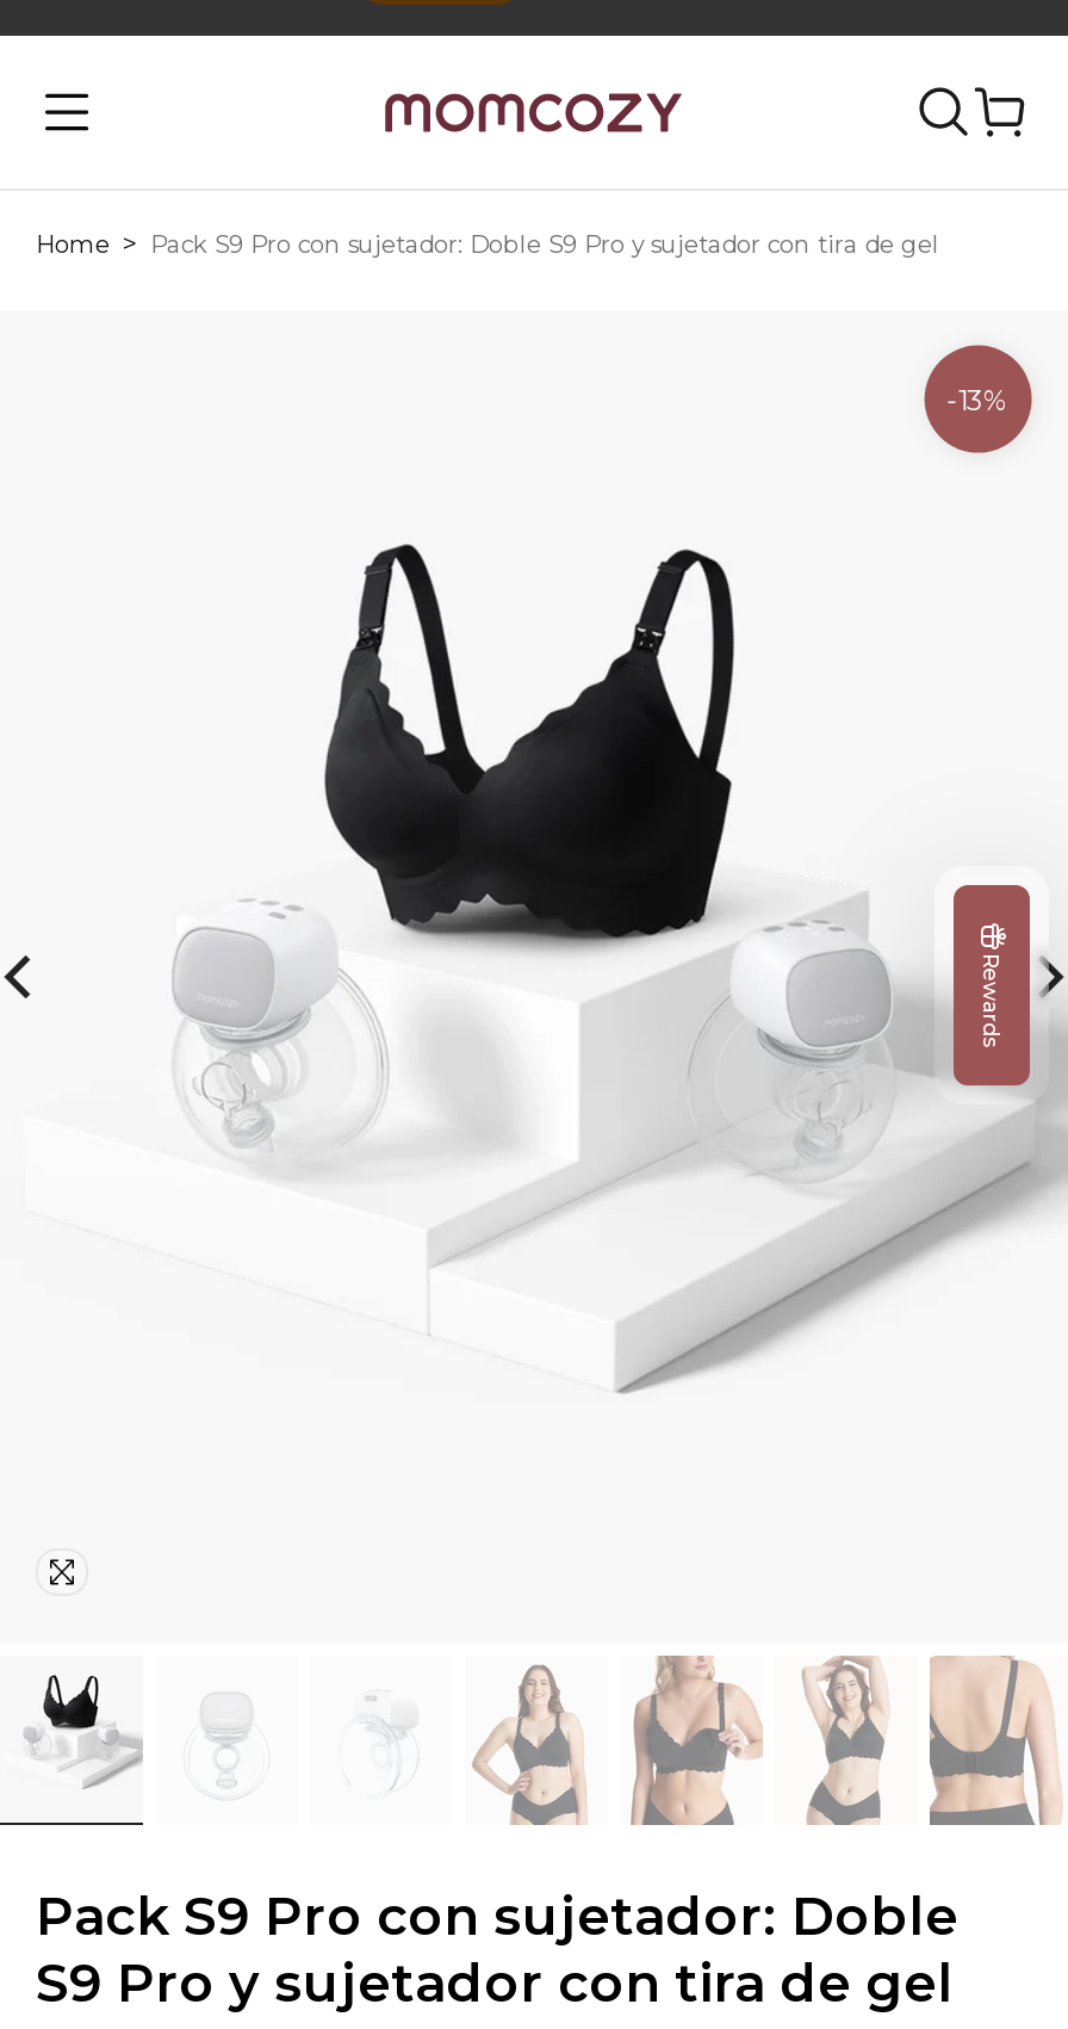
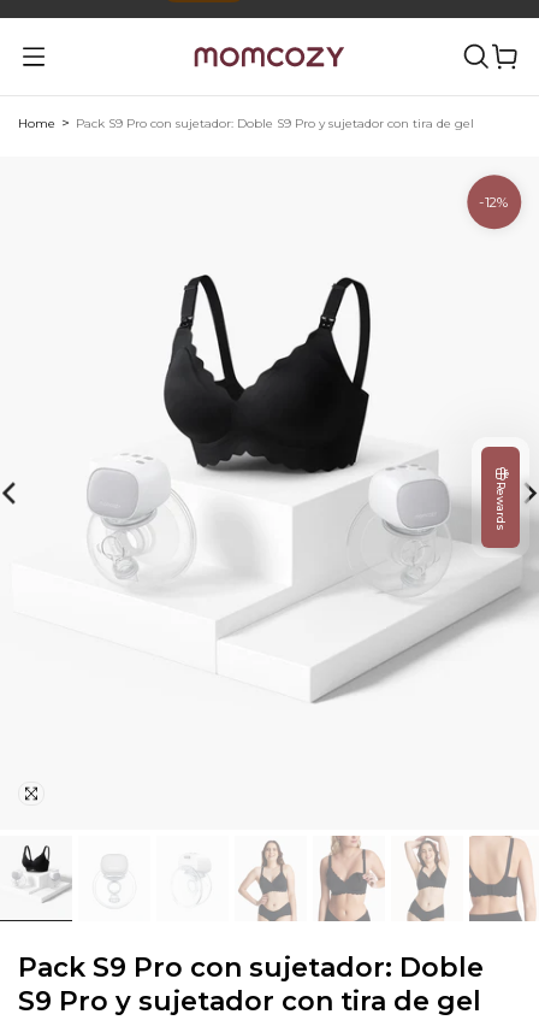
- -13%
+ -12%
